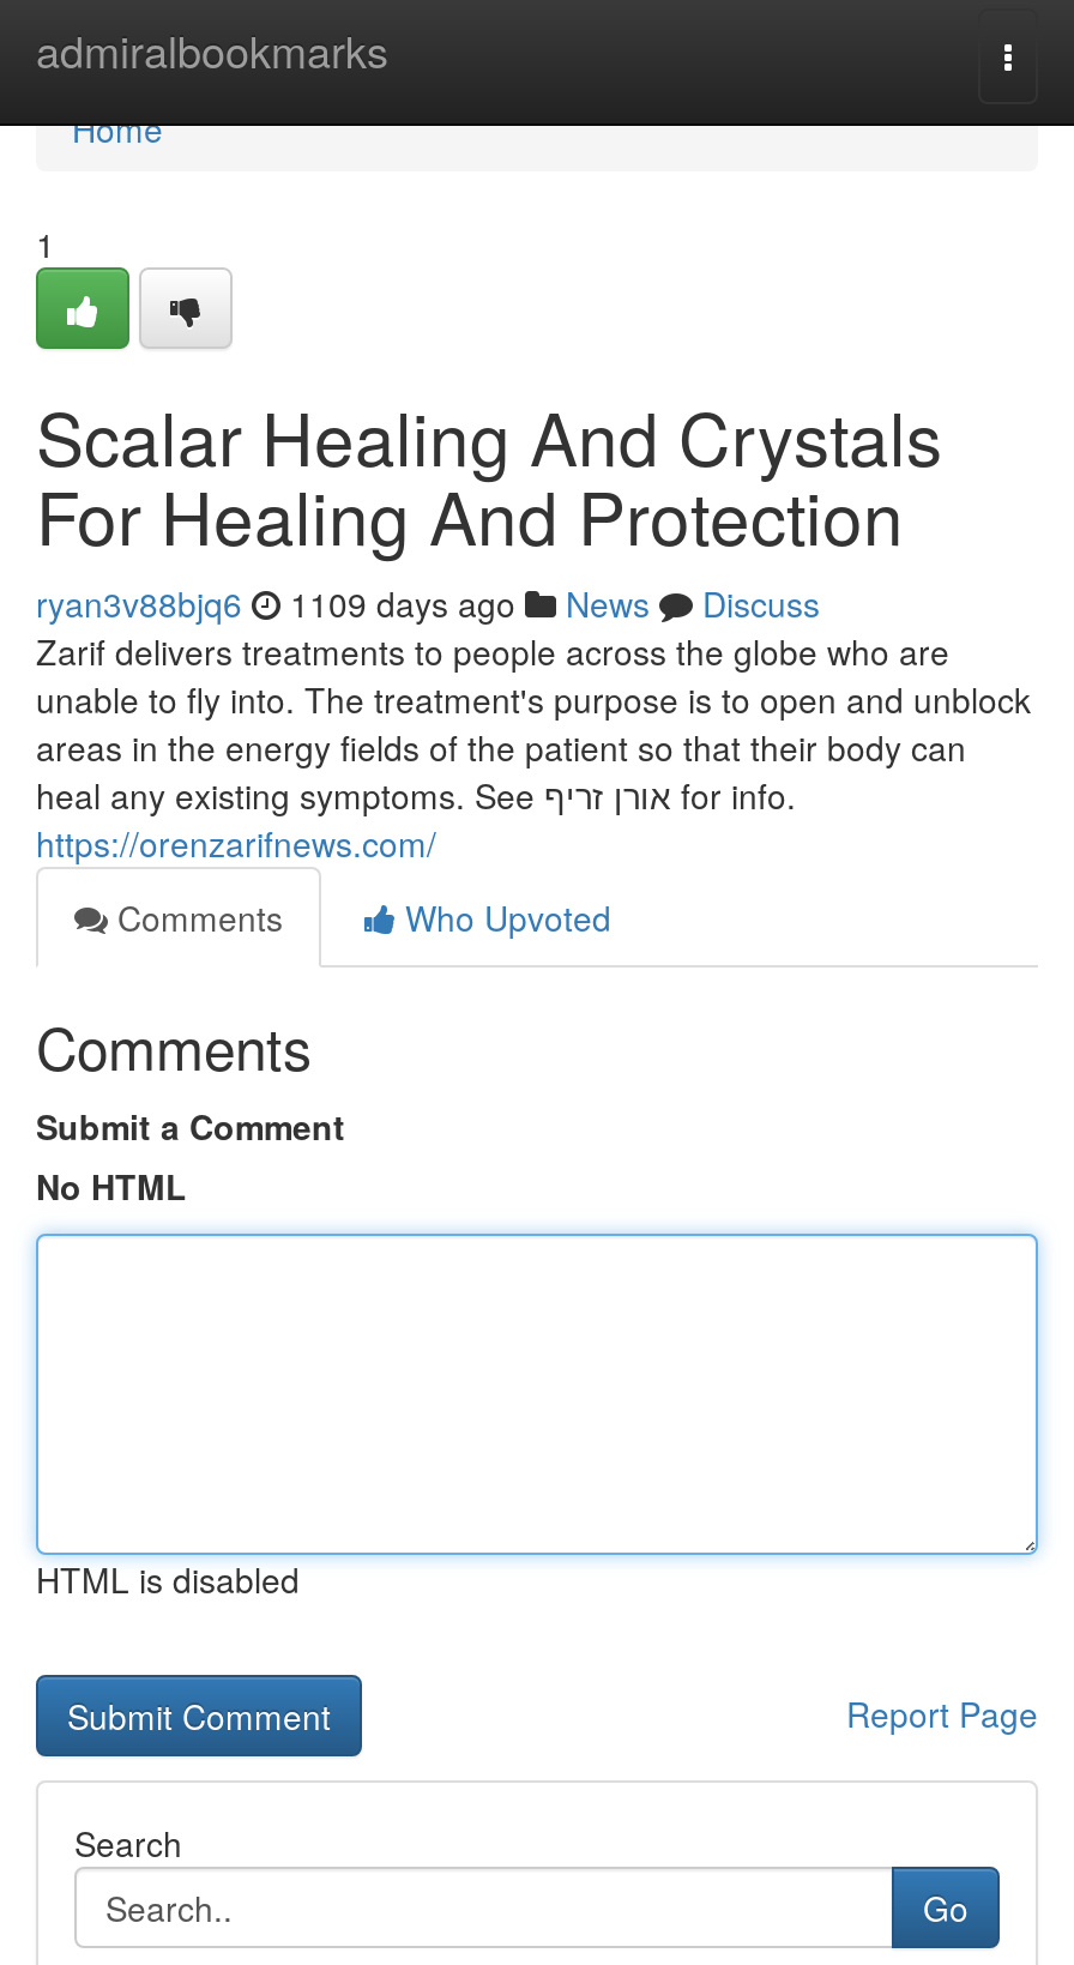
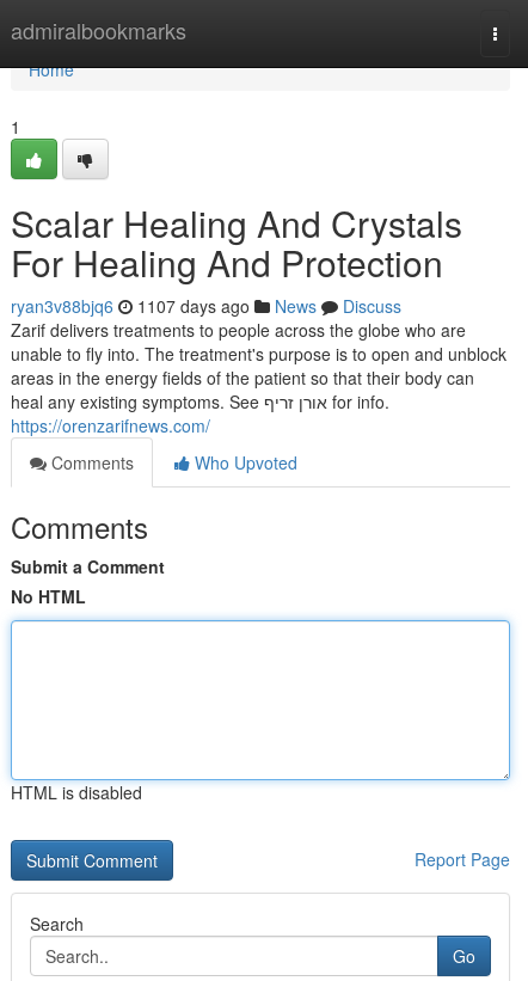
- ryan3v88bjq6 1109 days ago News Discuss
+ ryan3v88bjq6 1107 days ago News Discuss
